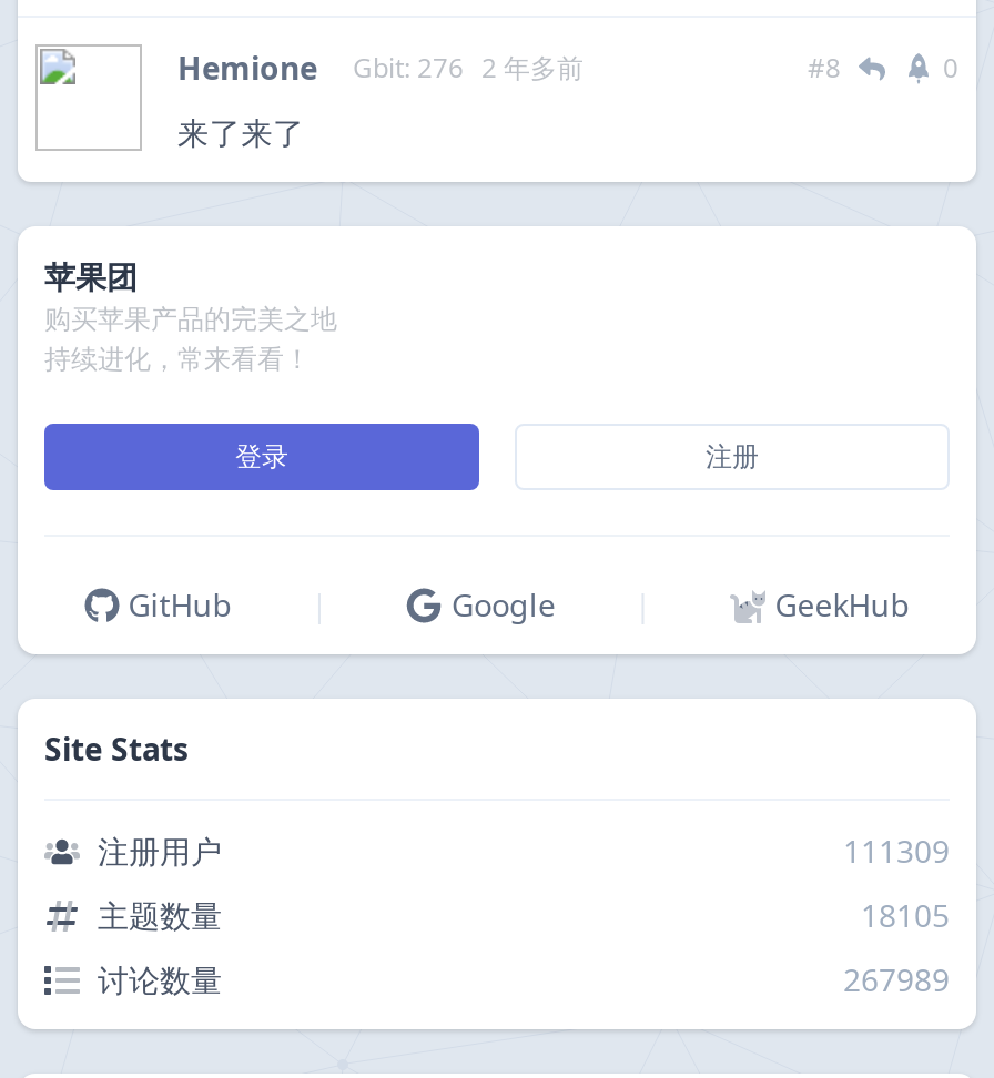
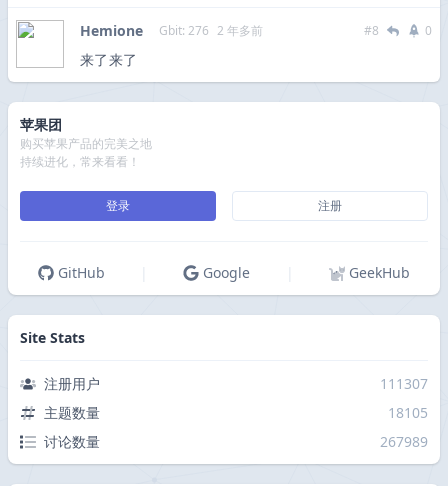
- 111309
+ 111307
